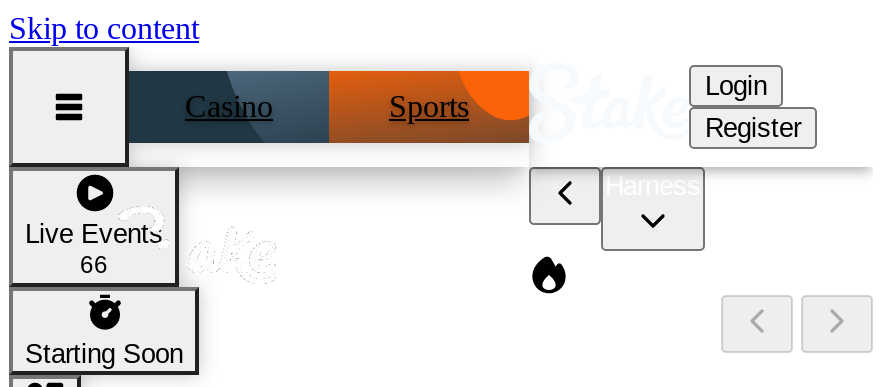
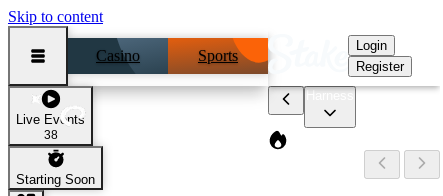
- 66
+ 38
